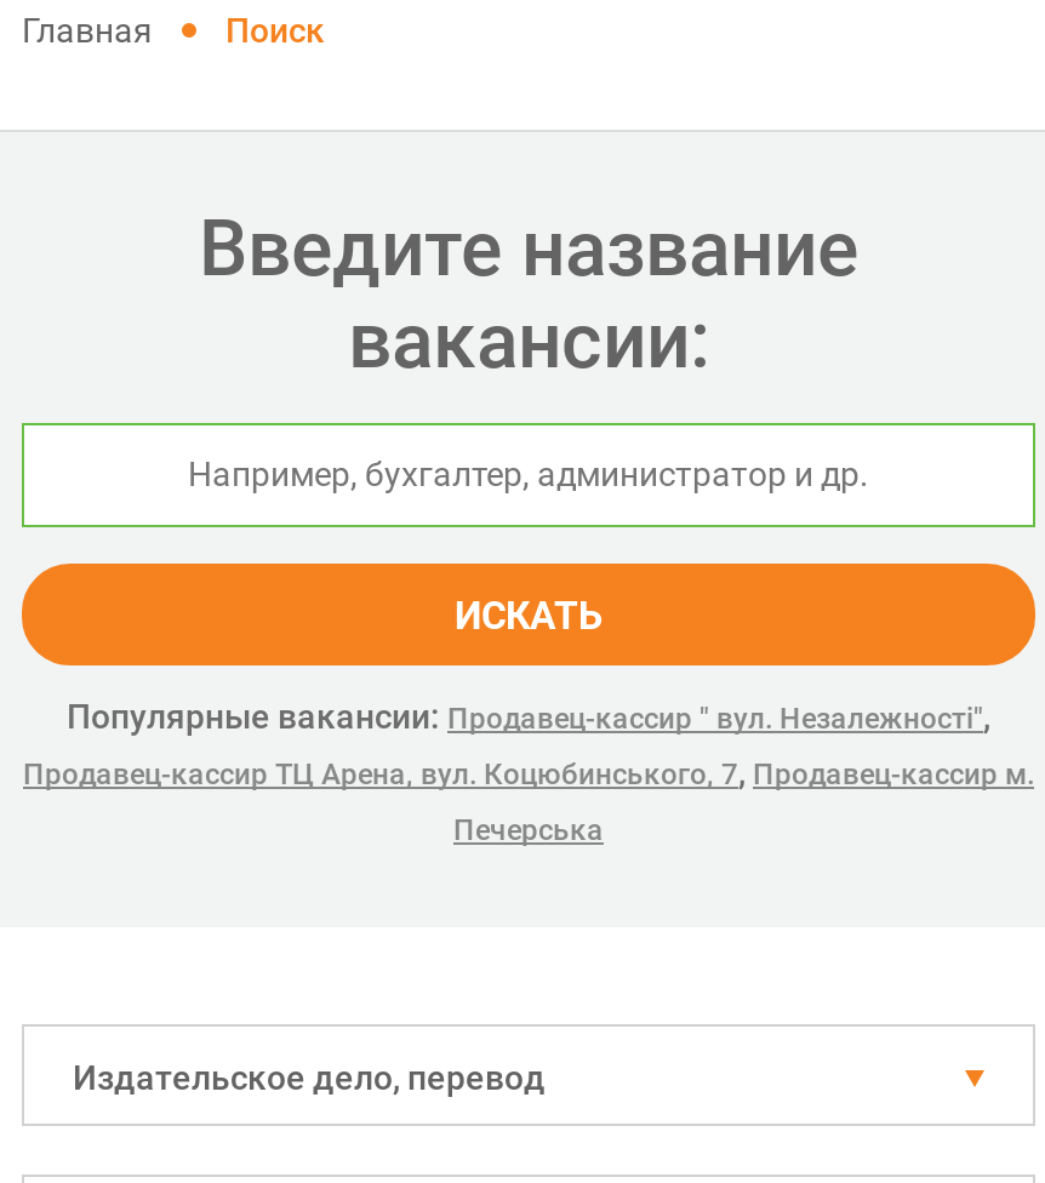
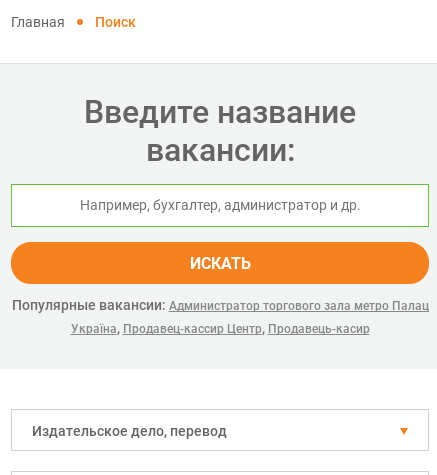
- Популярные вакансии: Продавец-кассир " вул. Незалежності",
- Продавец-кассир ТЦ Арена, вул. Коцюбинського, 7, Продавец-кассир м.
- Печерська
+ Популярные вакансии: Администратор торгового зала метро Палац
+ Україна, Продавец-кассир Центр, Продавець-касир
